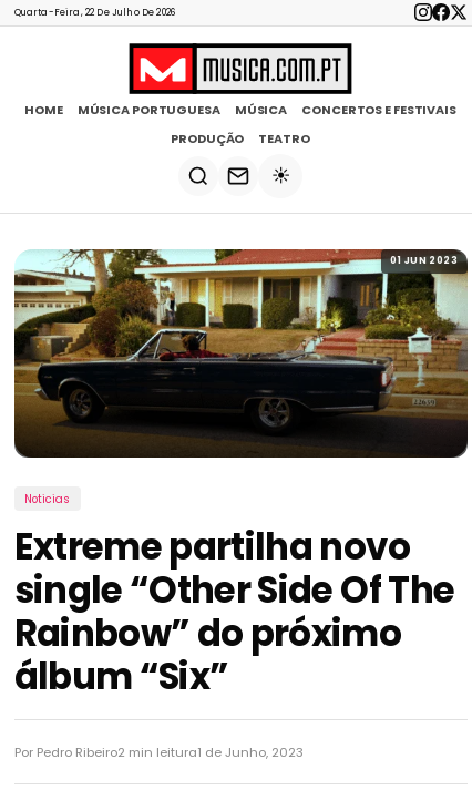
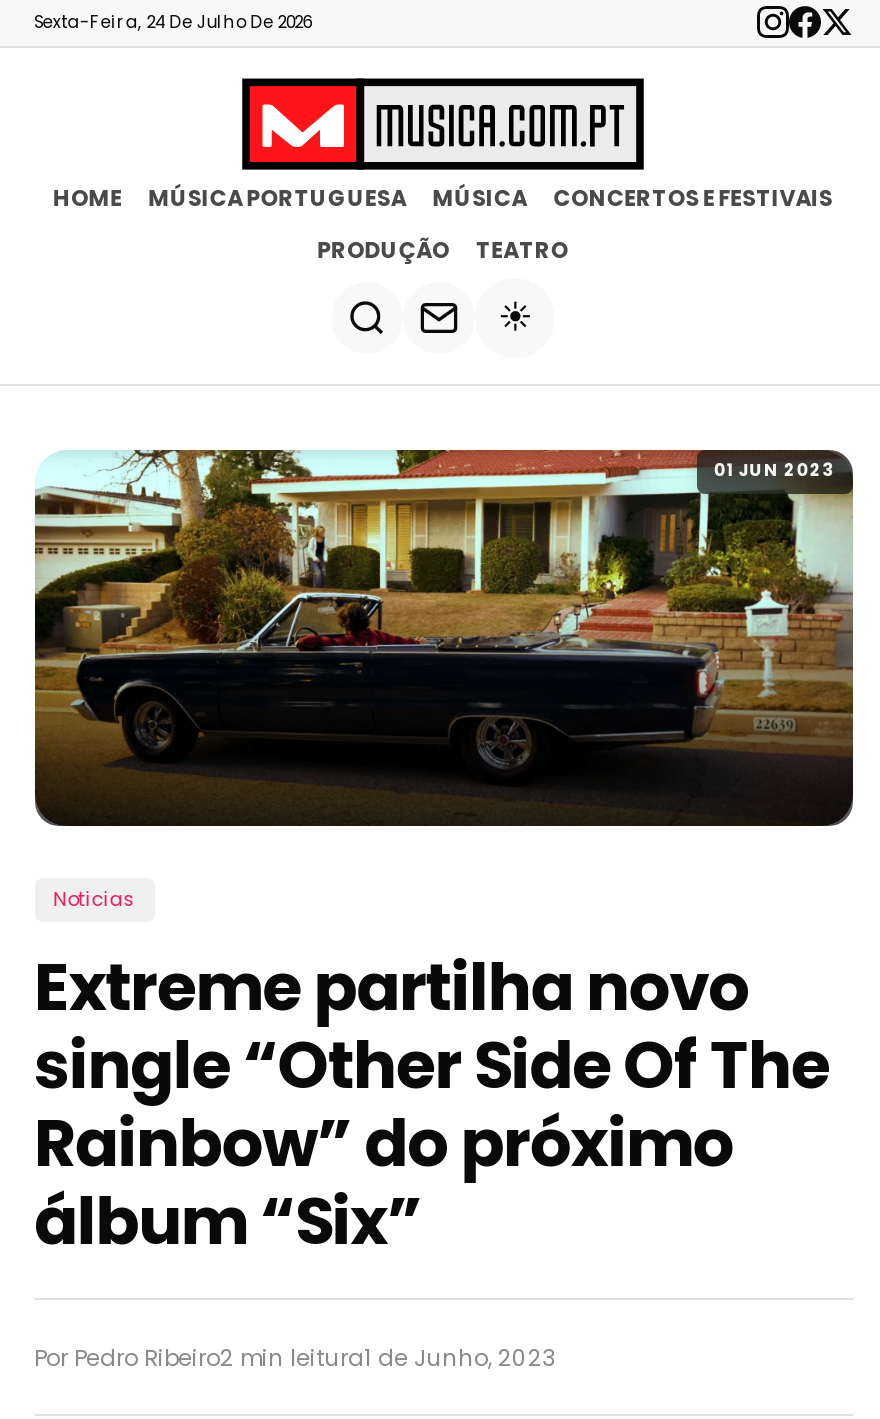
- Quarta-Feira, 22 De Julho De 2026
+ Sexta-Feira, 24 De Julho De 2026
